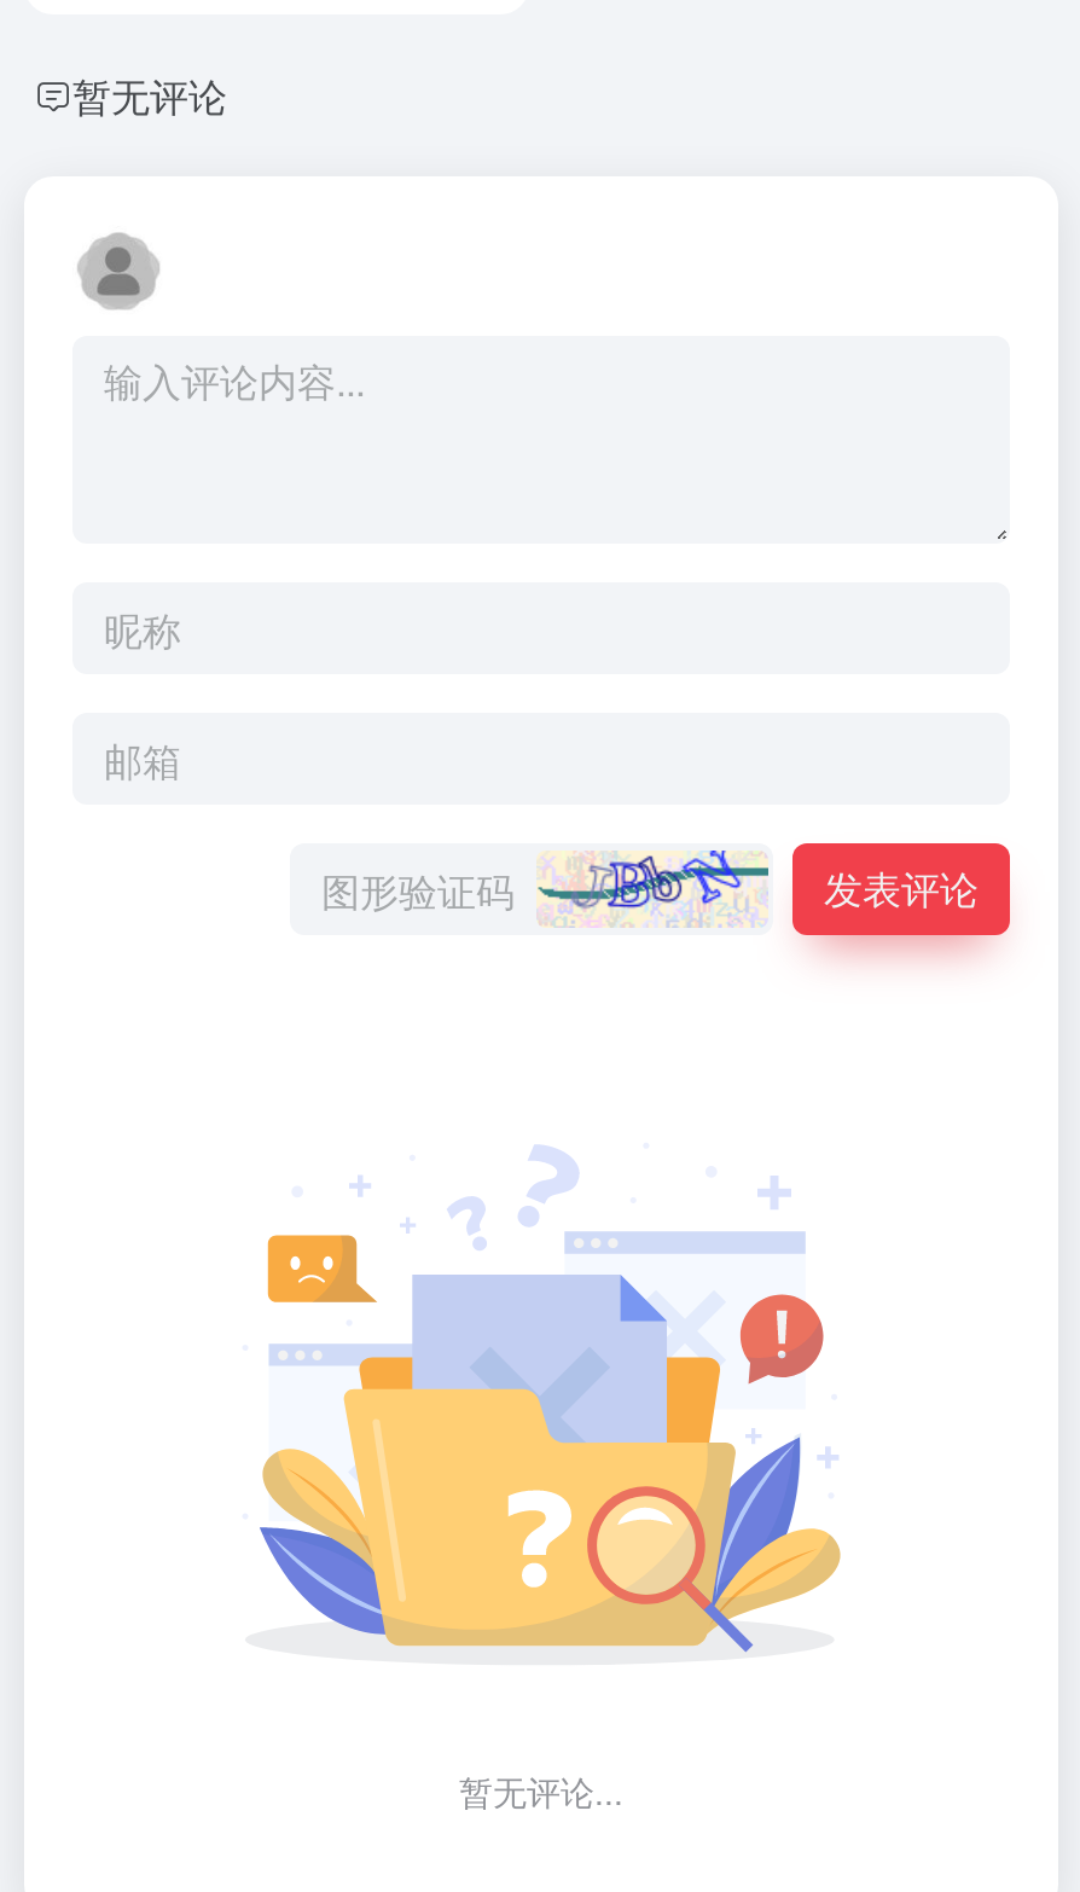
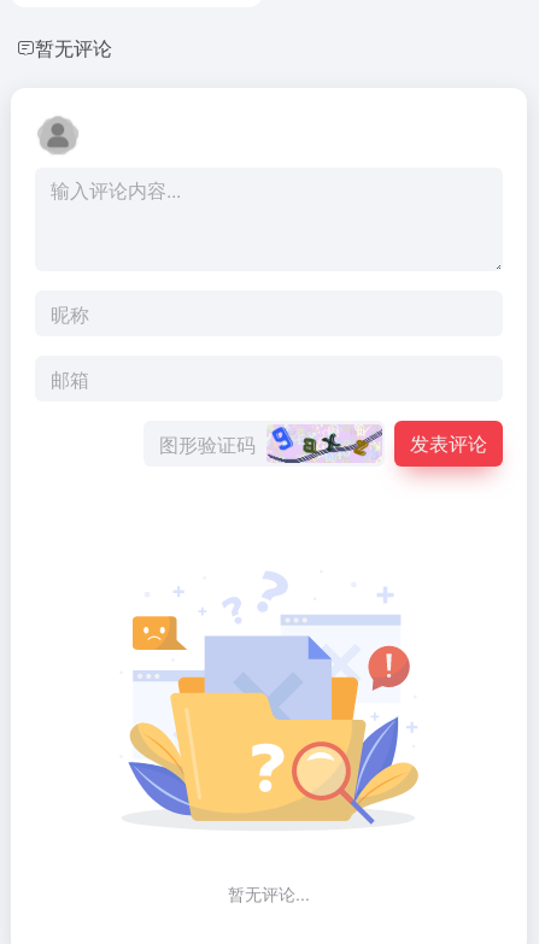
- [image]
+ [image]
